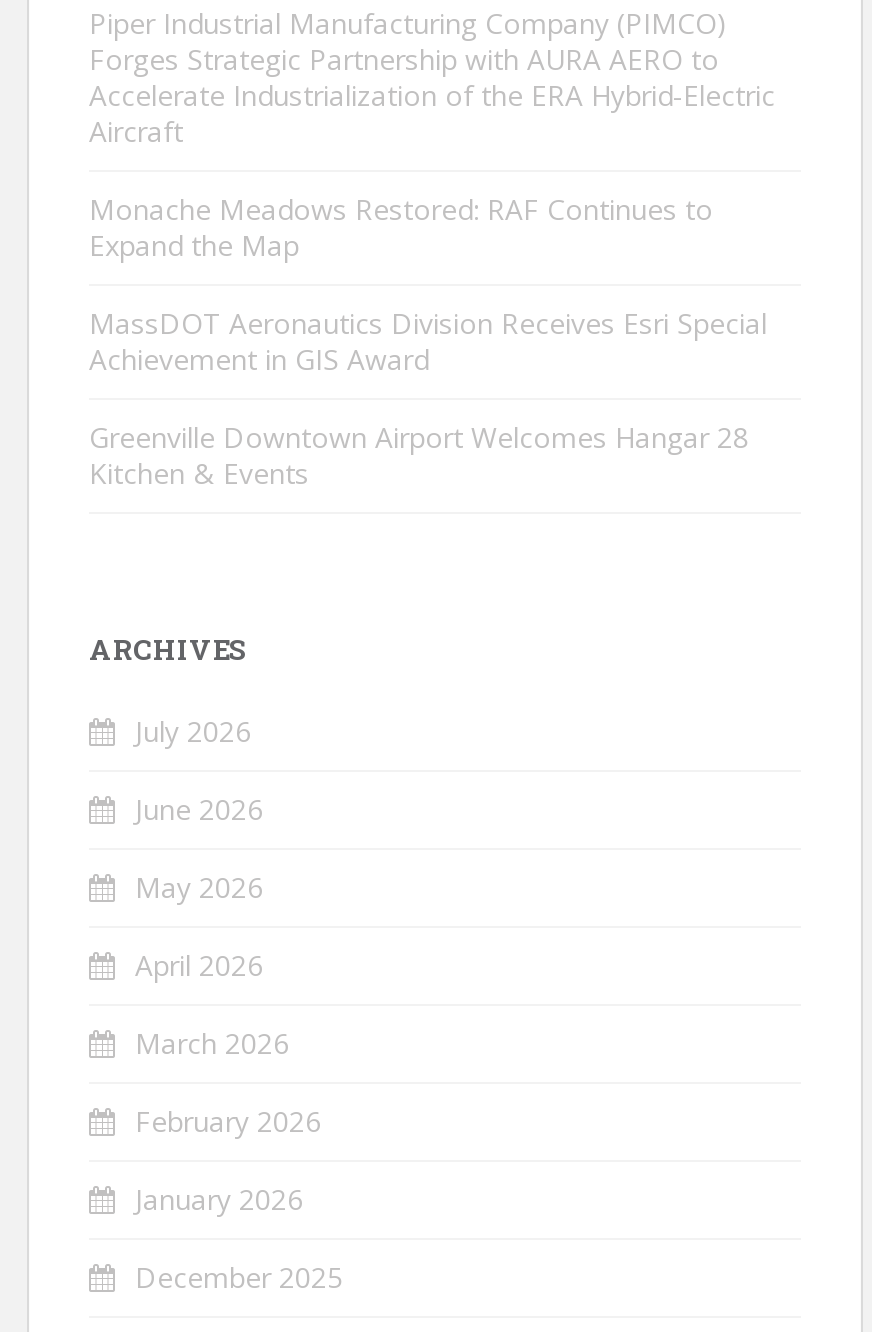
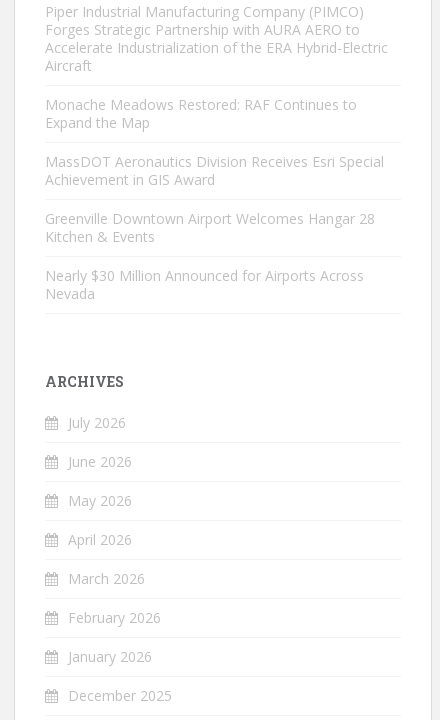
+ Nearly $30 Million Announced for Airports Across
+ Nevada
